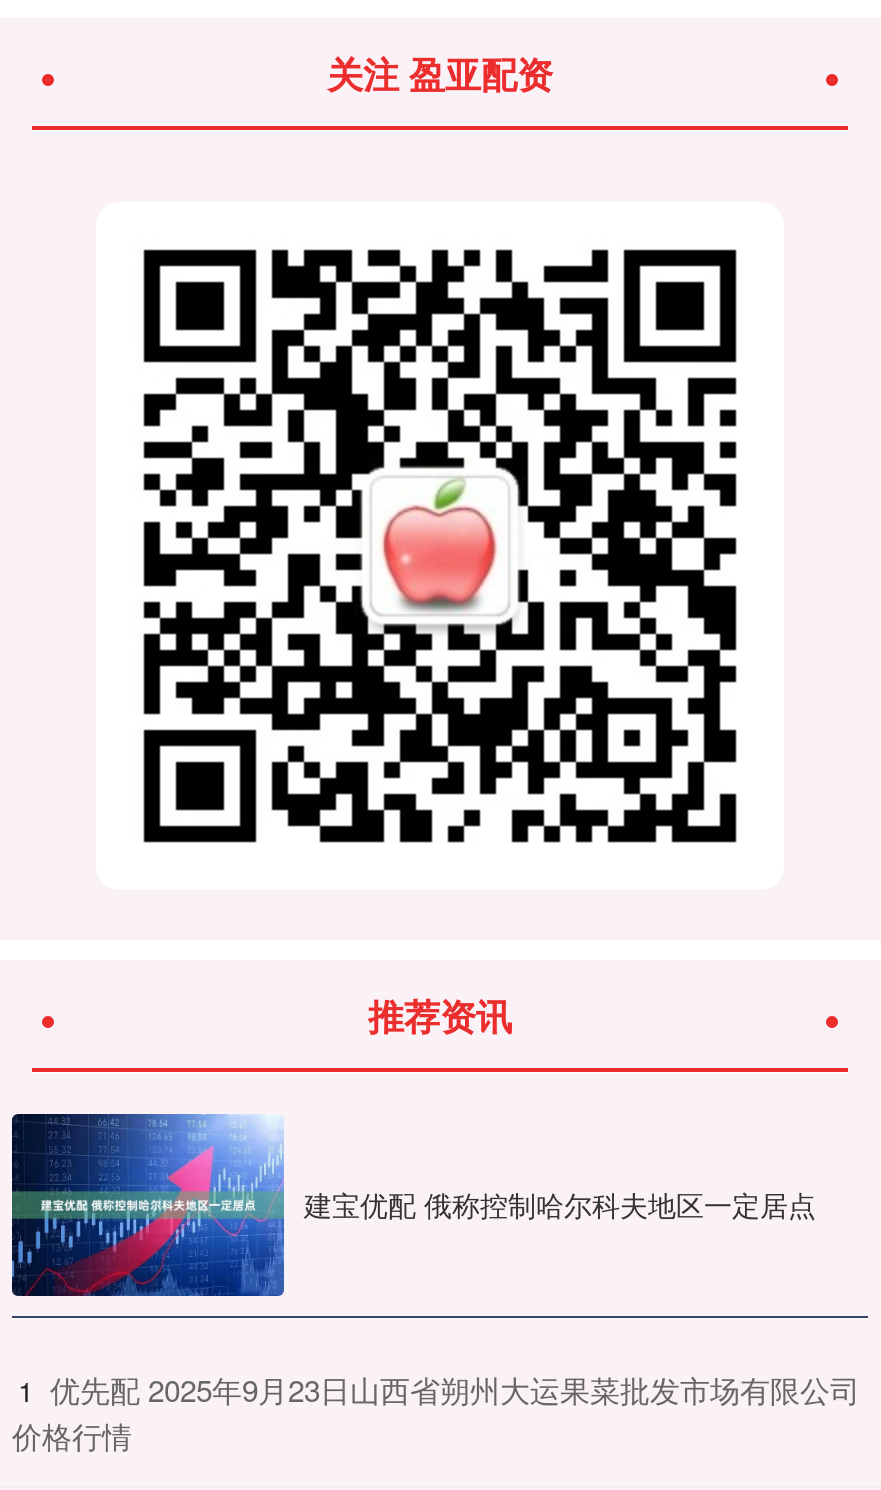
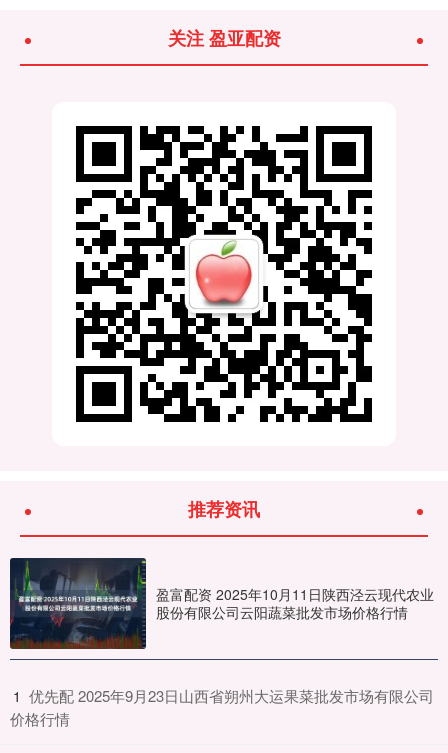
- [image]
- 建宝优配 俄称控制哈尔科夫地区一定居点
+ [image]
+ 盈富配资 2025年10月11日陕西泾云现代农业
+ 股份有限公司云阳蔬菜批发市场价格行情
